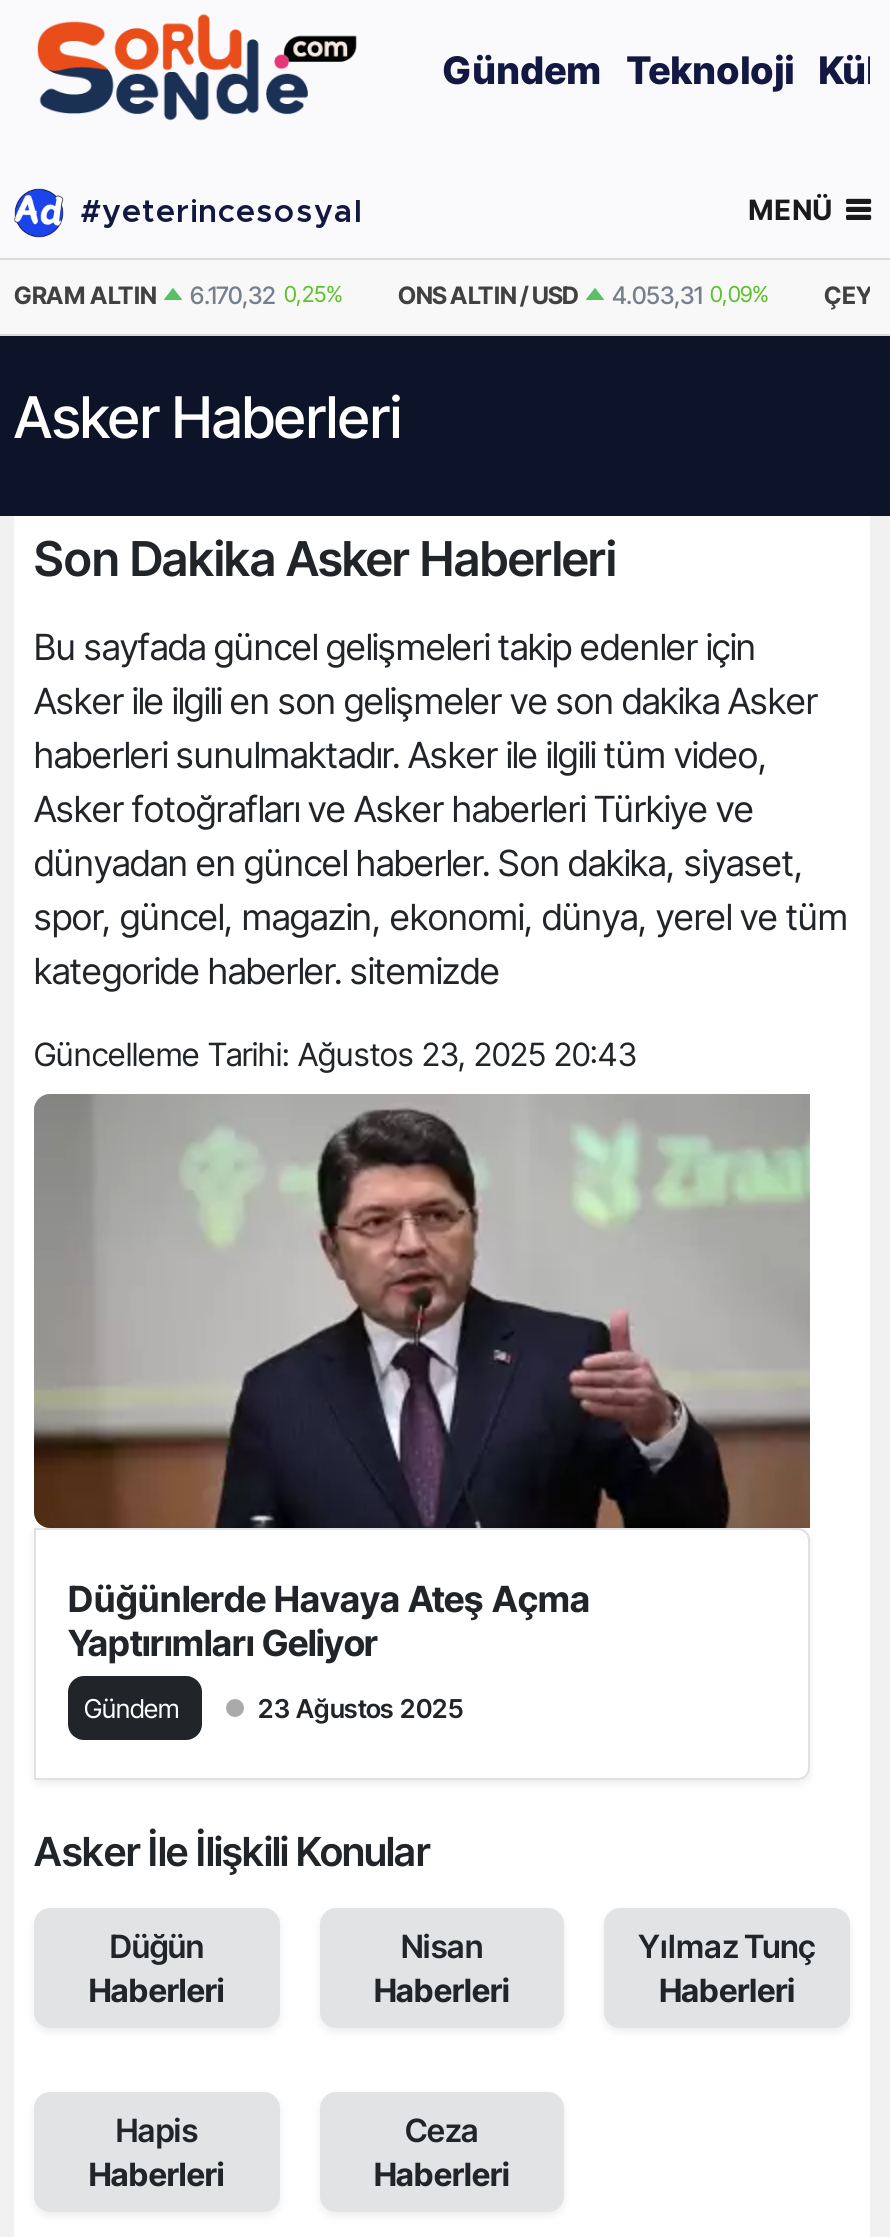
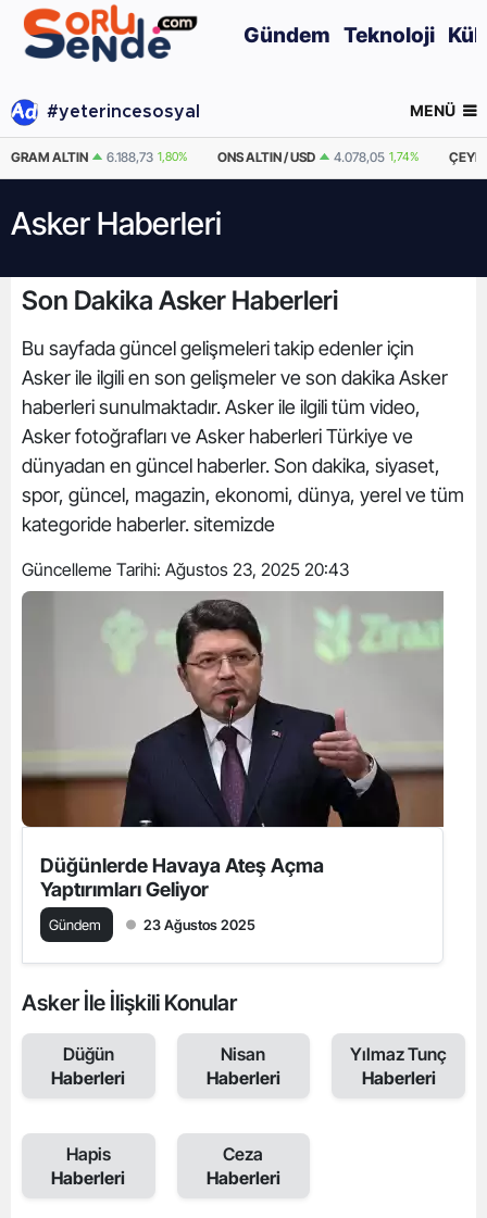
- 6.170,32 0,25%
+ 6.188,73 1,80%

- 4.053,31 0,09%
+ 4.078,05 1,74%
